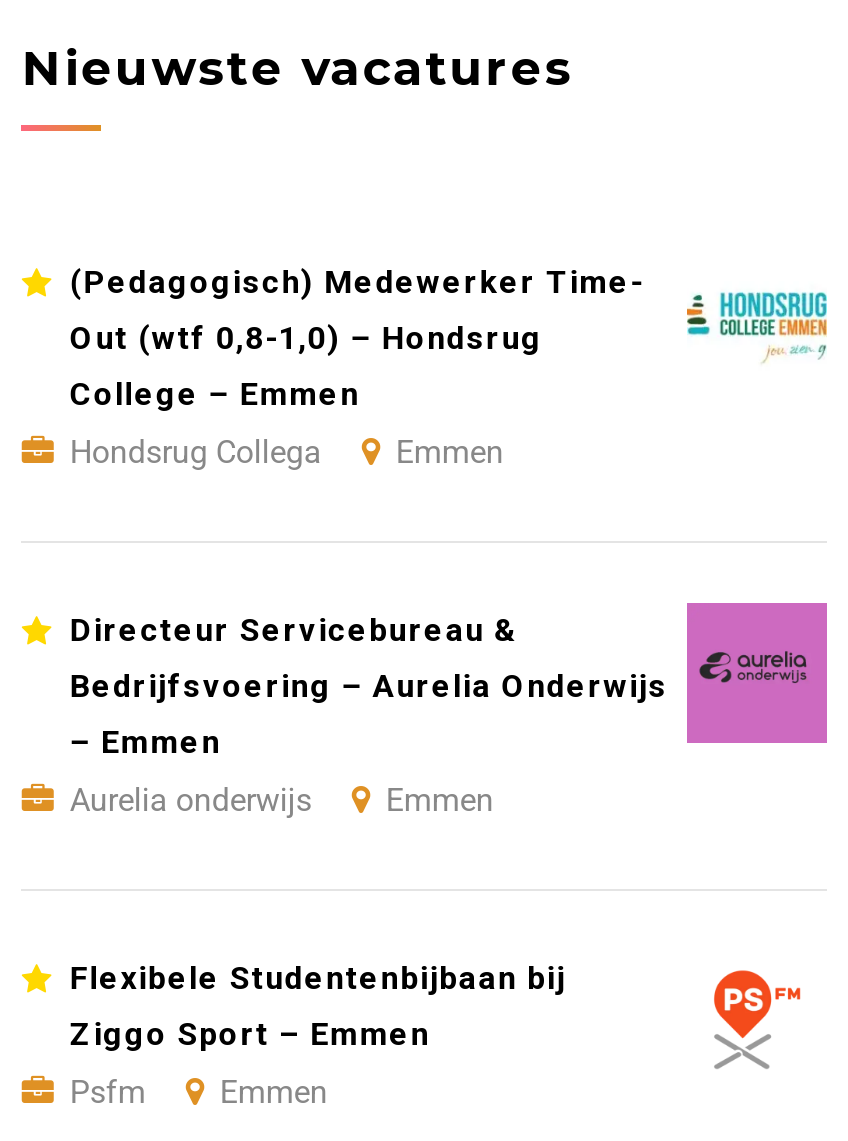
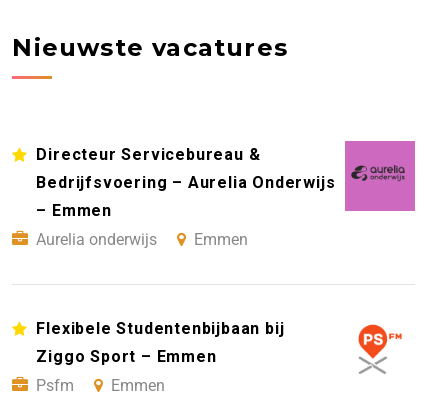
- [image]
- (Pedagogisch) Medewerker Time-
- Out (wtf 0,8-1,0) – Hondsrug
- College – Emmen
- Hondsrug Collega
- Emmen
